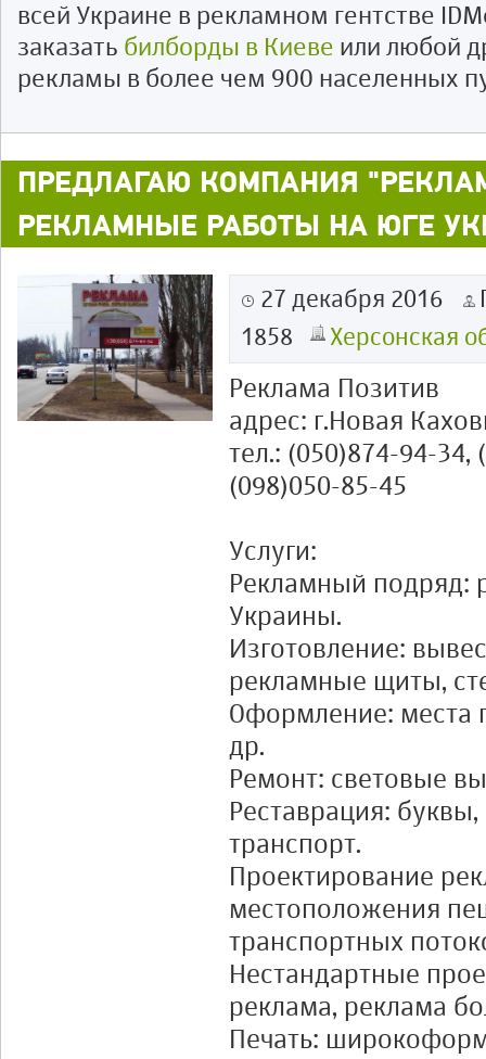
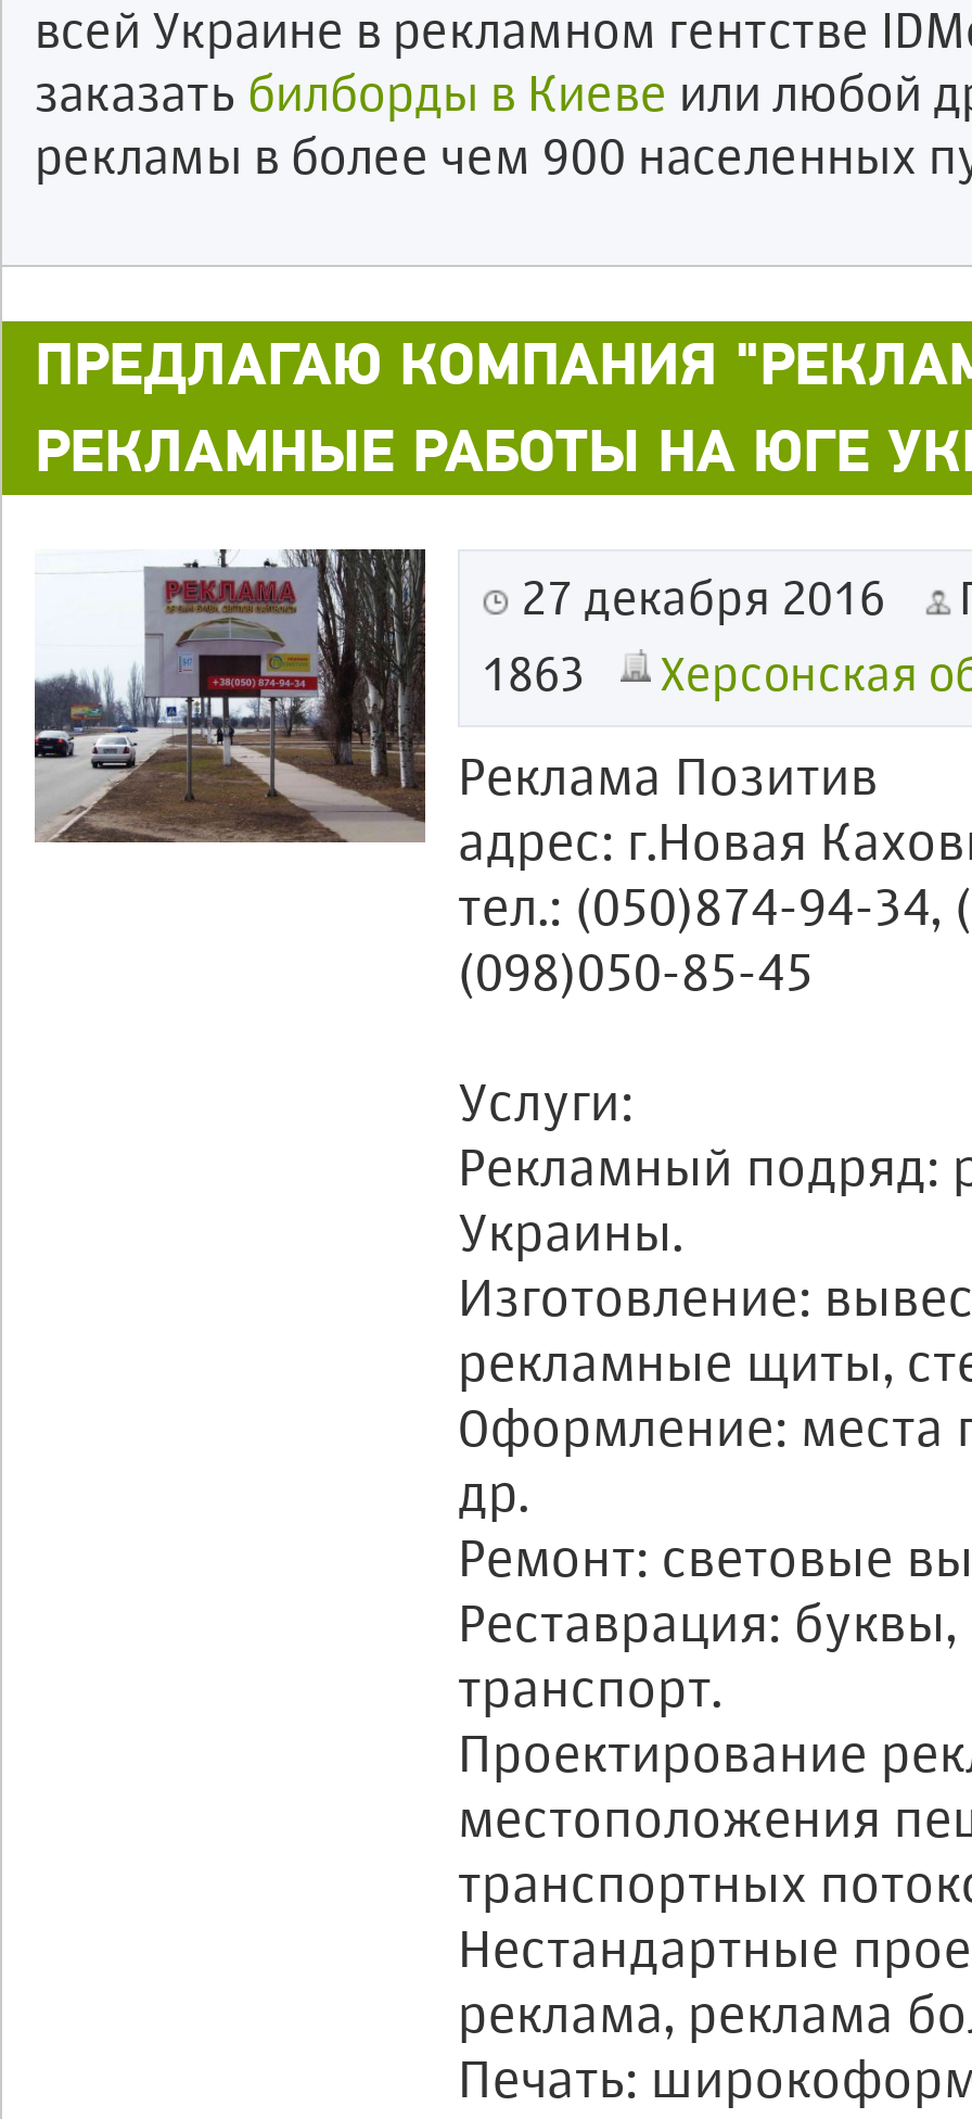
- 1858
+ 1863
